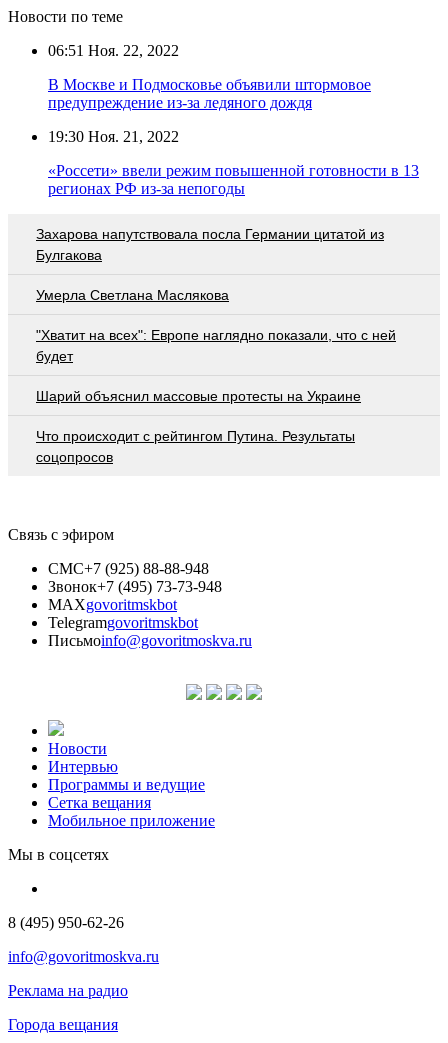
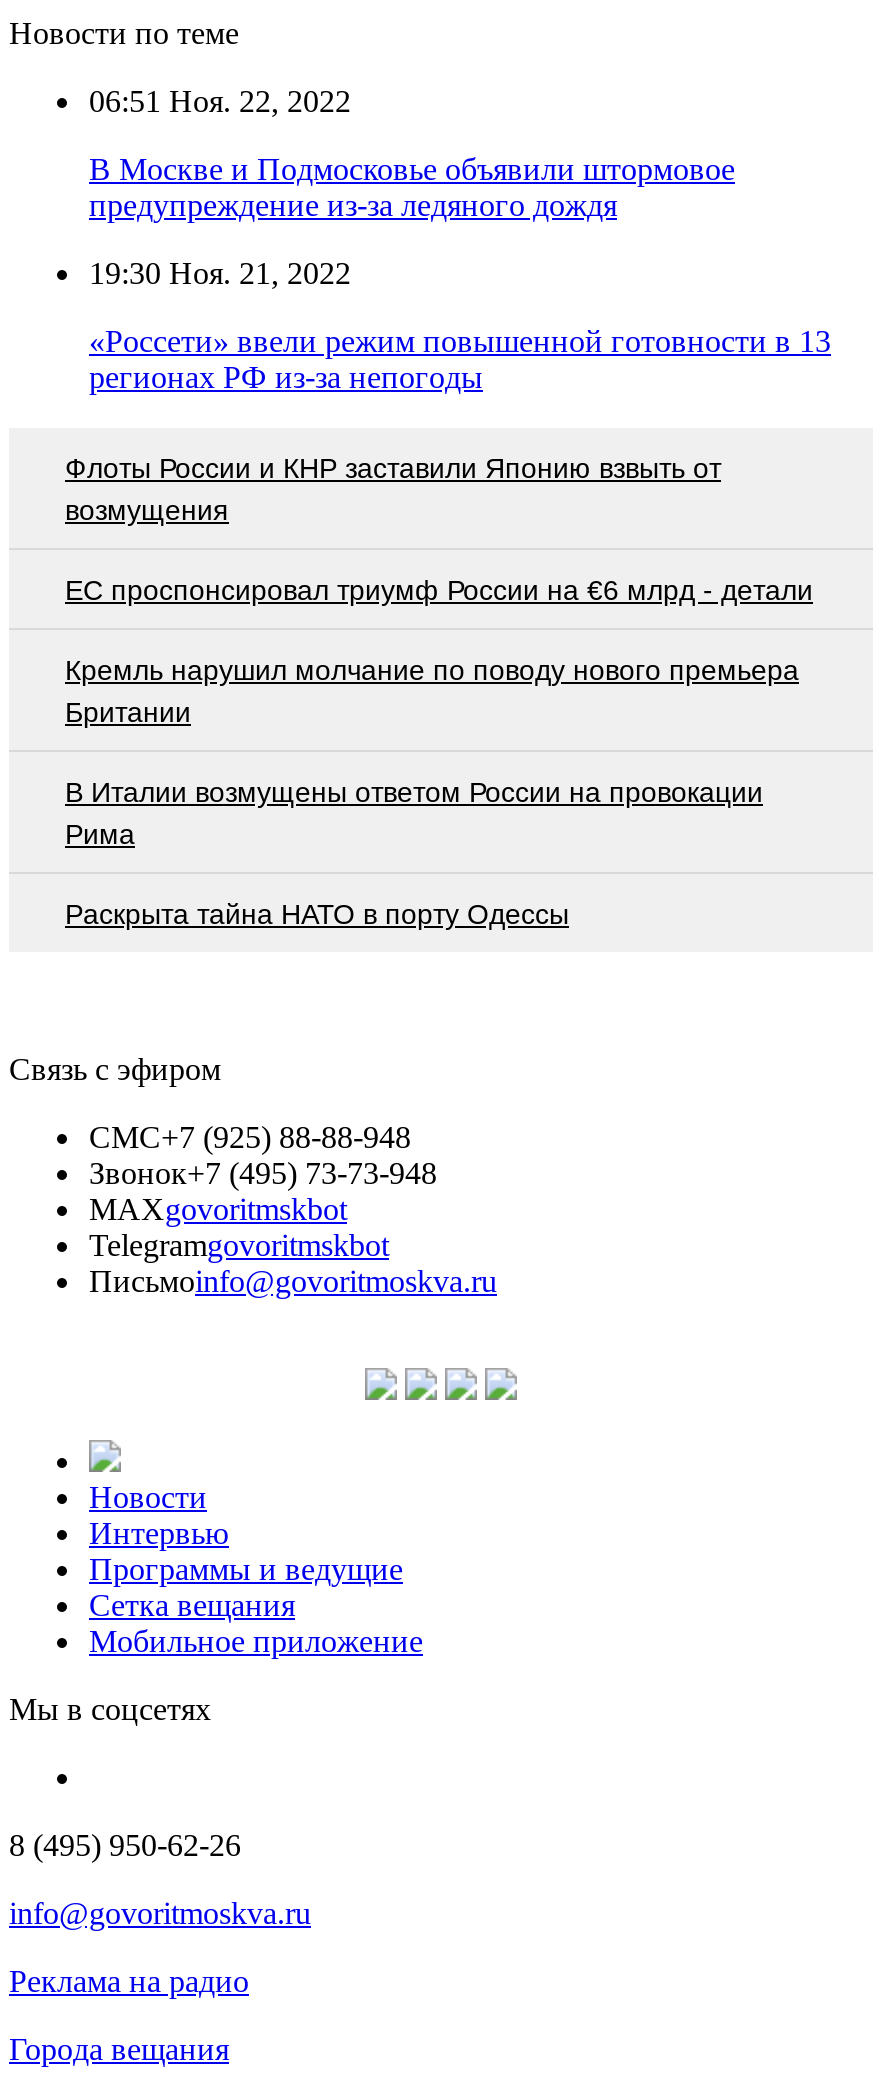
- Захарова напутствовала посла Германии цитатой из
- Булгакова
+ Флоты России и КНР заставили Японию взвыть от
+ возмущения

- Умерла Светлана Маслякова
+ EC проспонсировал триумф России на €6 млрд - детали

- "Хватит на всех": Европе наглядно показали, что с ней
- будет
+ Кремль нарушил молчание по поводу нового премьера
+ Британии

- Шарий объяснил массовые протесты на Украине
+ В Италии возмущены ответом России на провокации
+ Рима

- Что происходит с рейтингом Путина. Результаты
- соцопросов
+ Раскрыта тайна НАТО в порту Одессы
